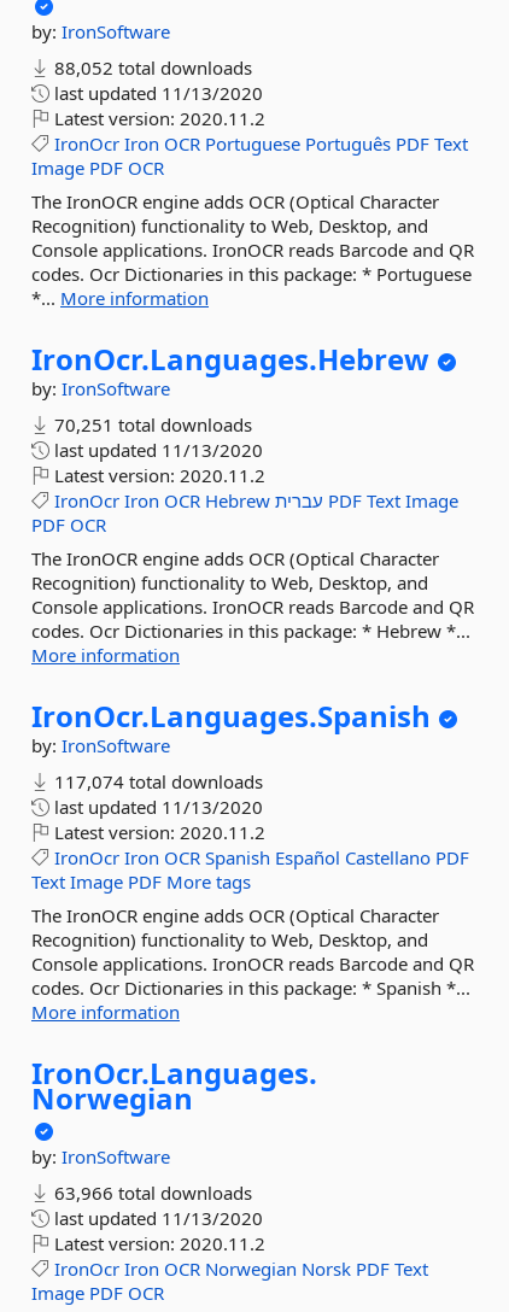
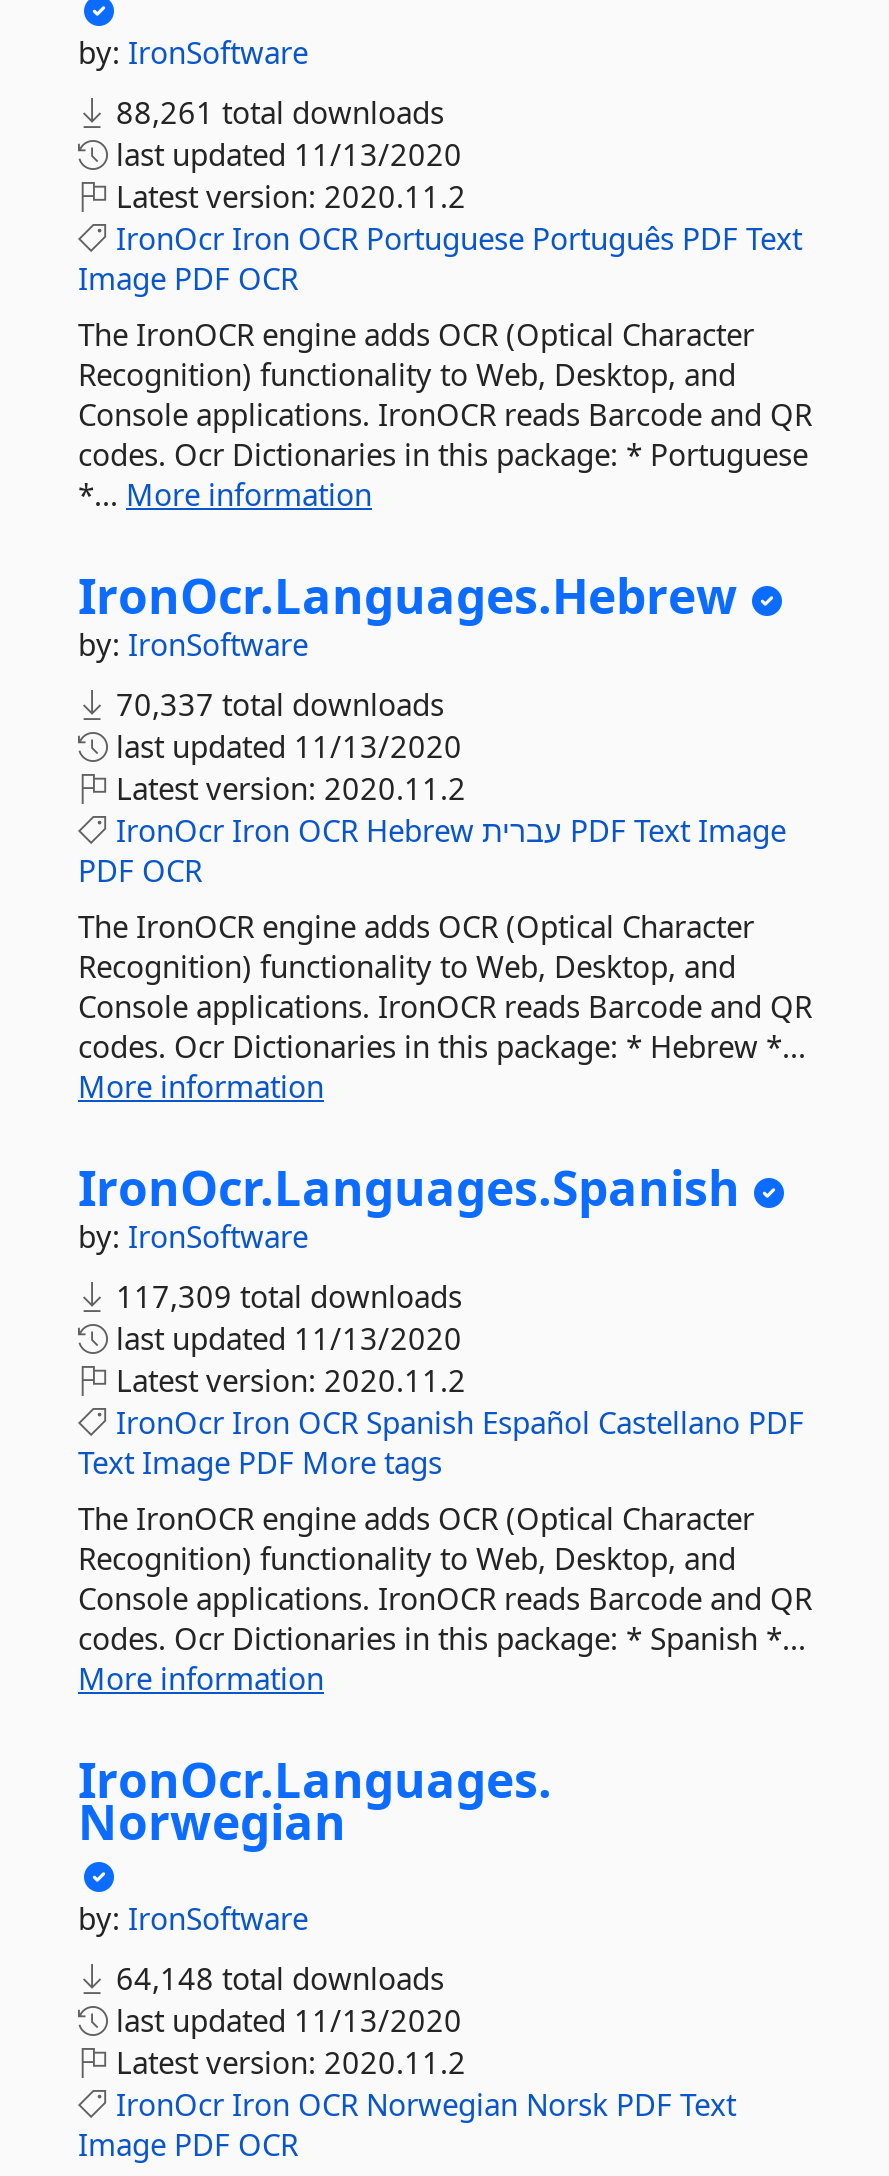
- 88,052 total downloads
+ 88,261 total downloads

- 70,251 total downloads
+ 70,337 total downloads

- 117,074 total downloads
+ 117,309 total downloads

- 63,966 total downloads
+ 64,148 total downloads
